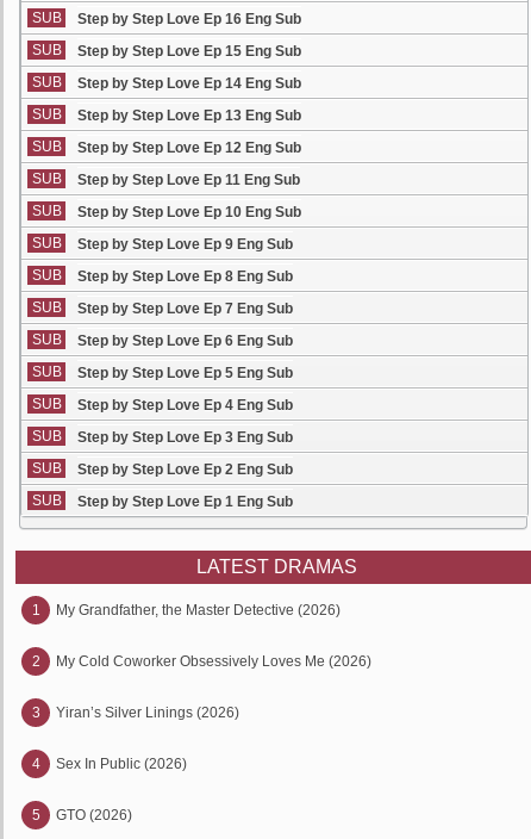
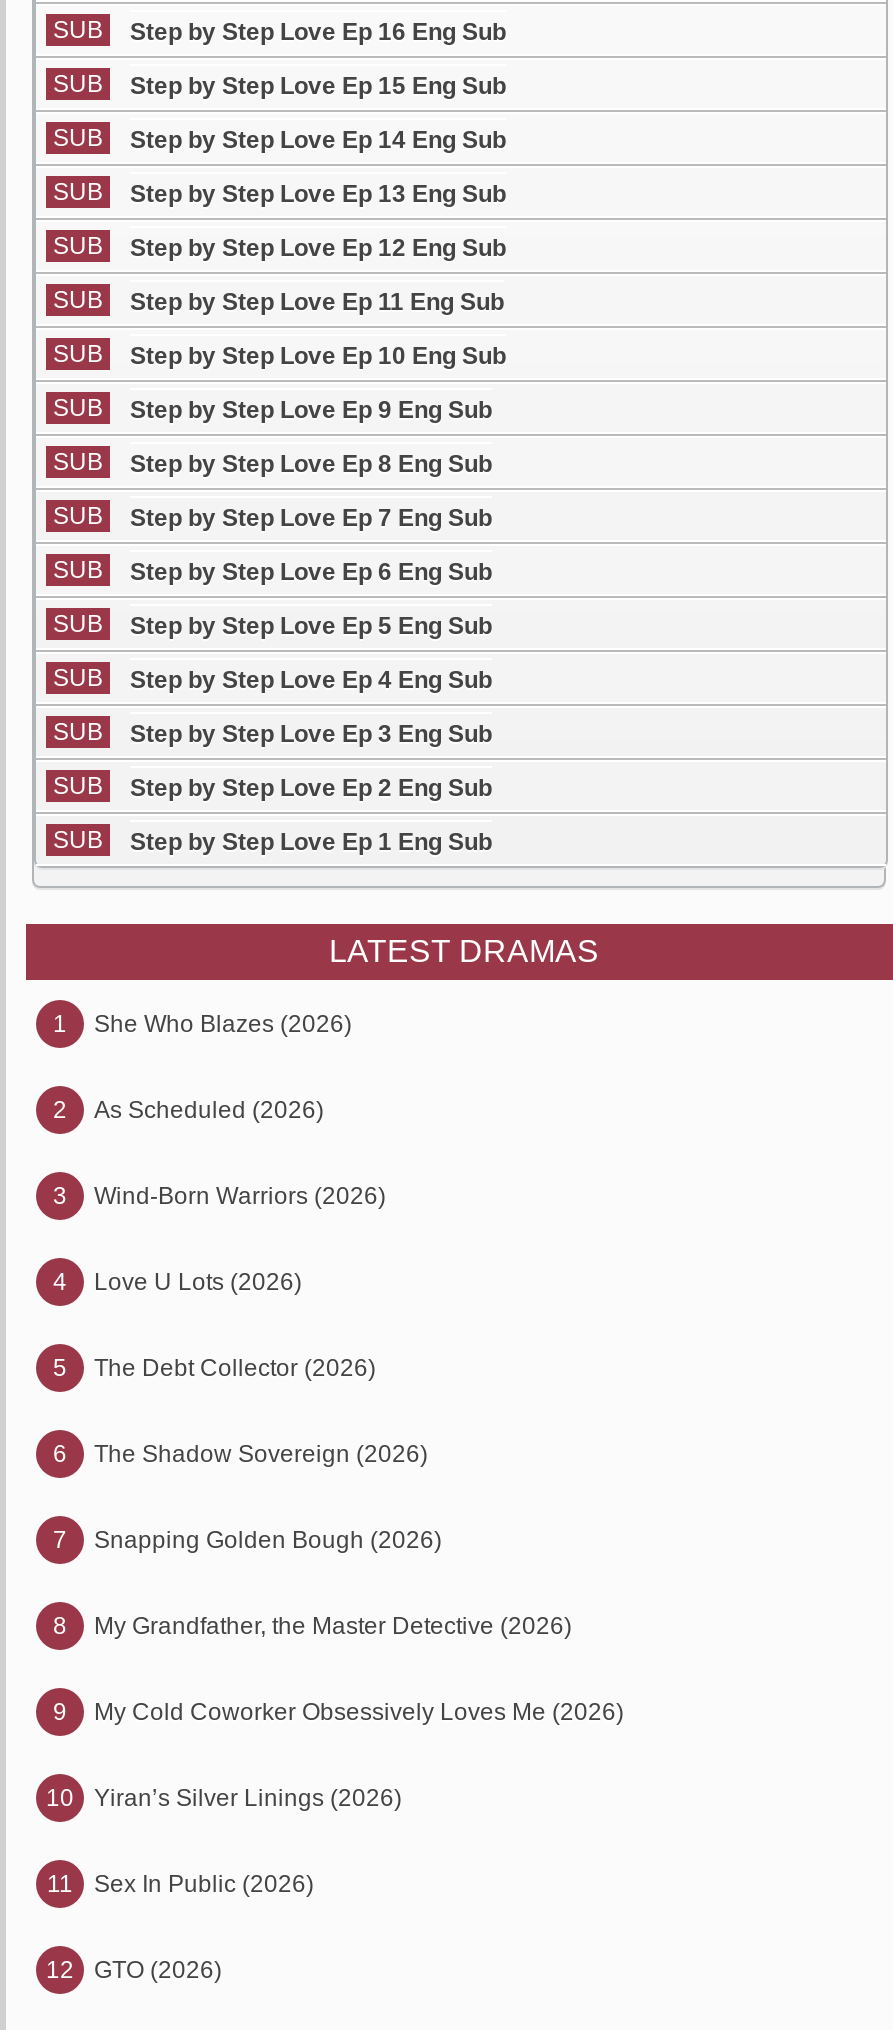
+ She Who Blazes (2026)
+ 2
+ As Scheduled (2026)
+ 3
+ Wind-Born Warriors (2026)
+ 4
+ Love U Lots (2026)
+ 5
+ The Debt Collector (2026)
+ 6
+ The Shadow Sovereign (2026)
+ 7
+ Snapping Golden Bough (2026)
+ 8

- 2 My Cold Coworker Obsessively Loves Me (2026)
+ 9 My Cold Coworker Obsessively Loves Me (2026)

- 3 Yiran’s Silver Linings (2026)
+ 10 Yiran’s Silver Linings (2026)

- 4 Sex In Public (2026)
+ 11 Sex In Public (2026)

- 5 GTO (2026)
+ 12 GTO (2026)
